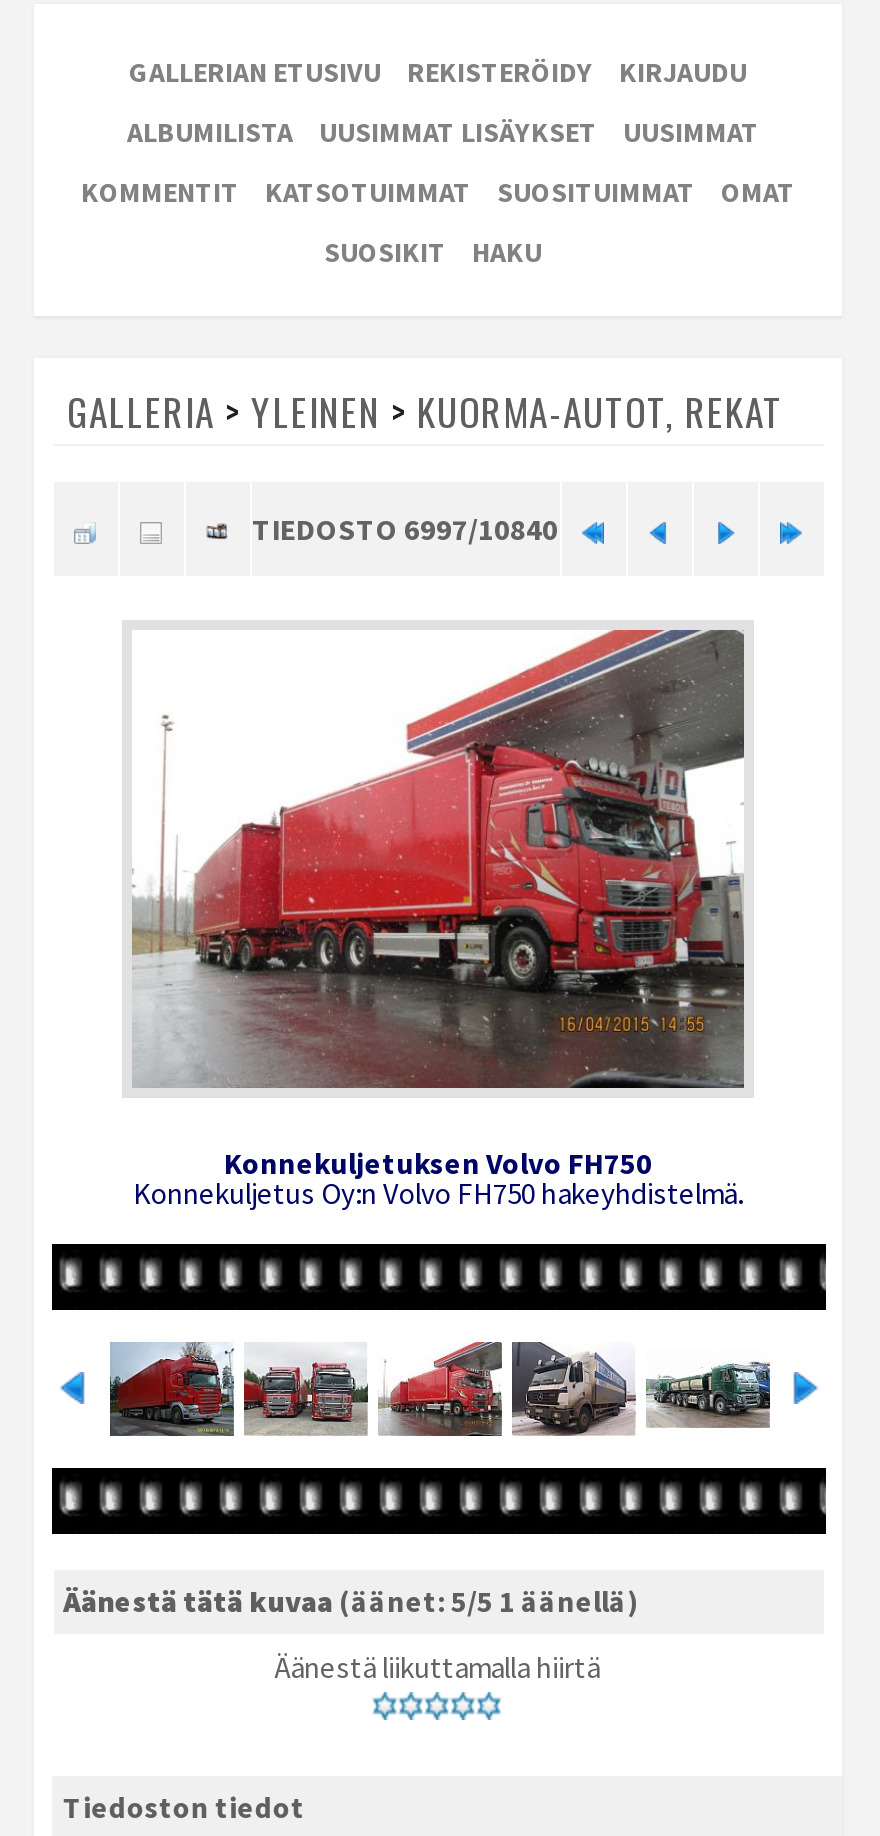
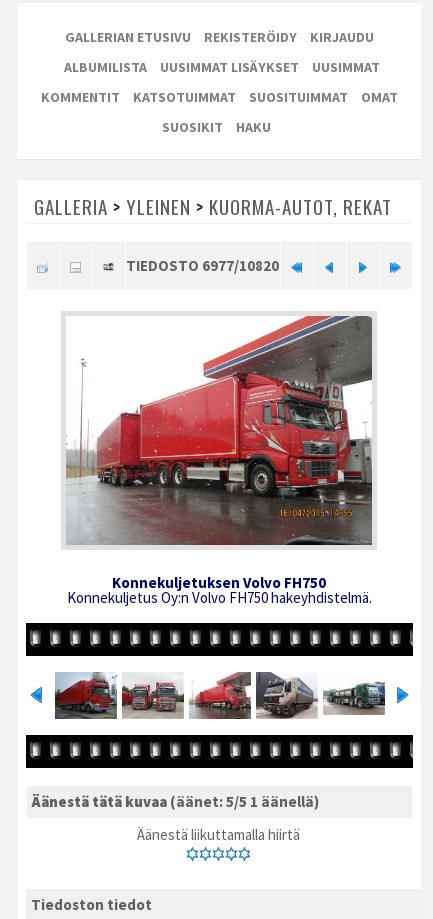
- TIEDOSTO 6997/10840
+ TIEDOSTO 6977/10820
